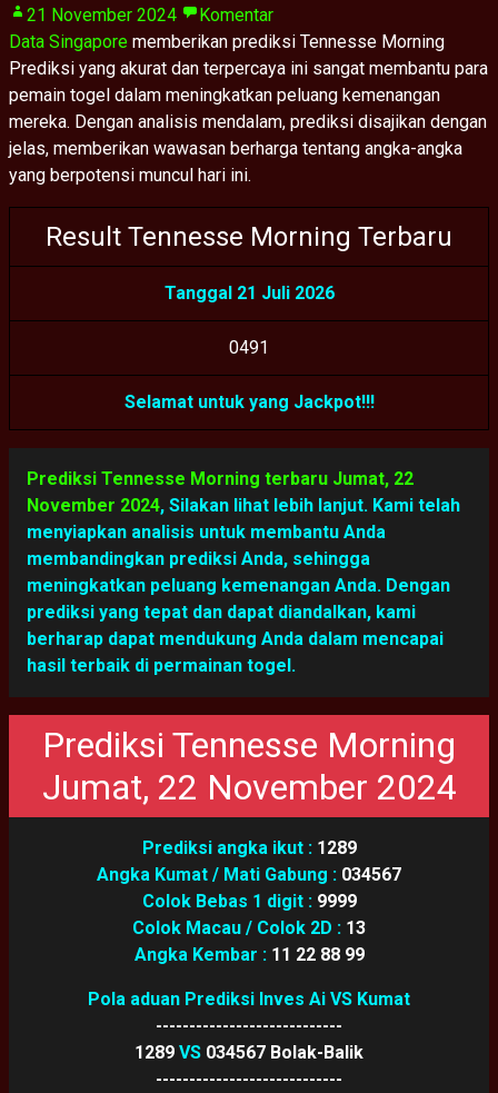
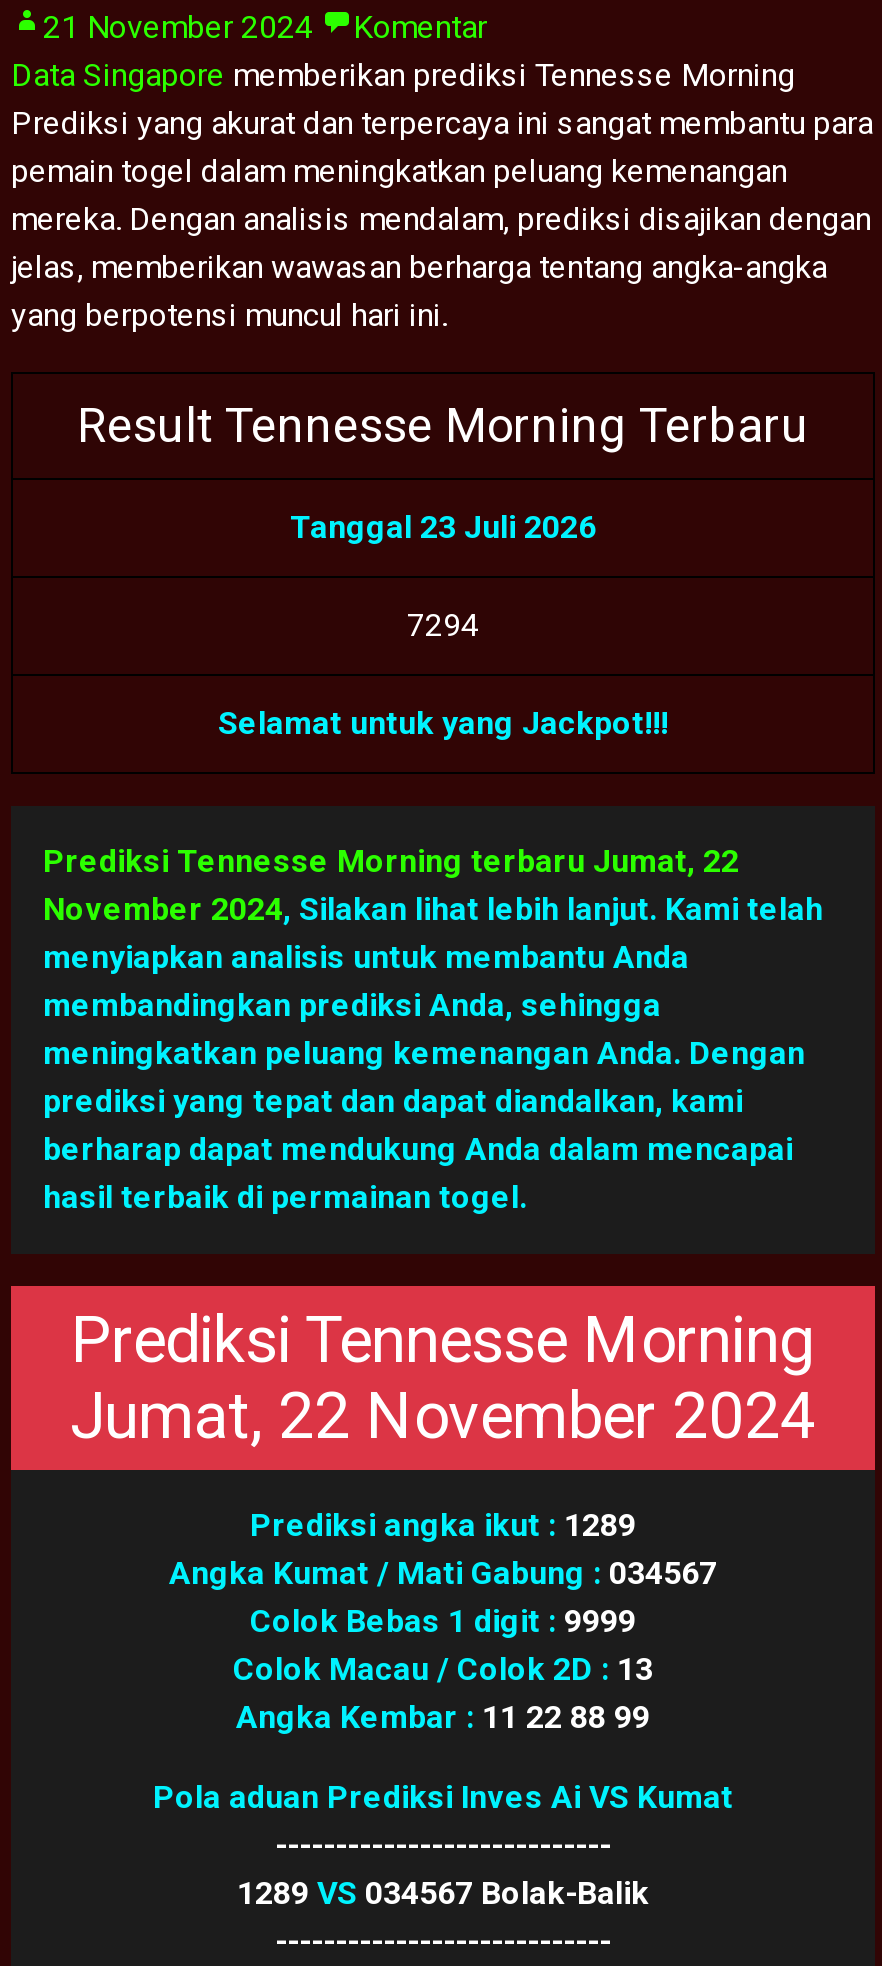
- Tanggal 21 Juli 2026
+ Tanggal 23 Juli 2026

- 0491
+ 7294
